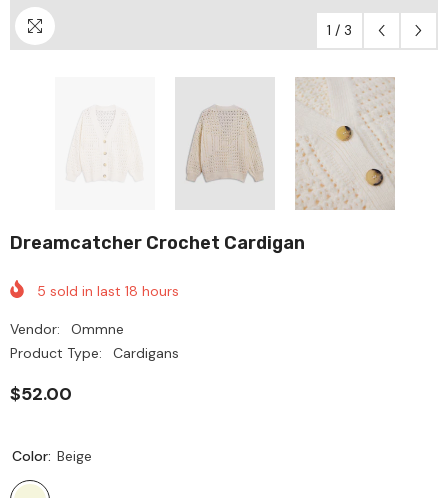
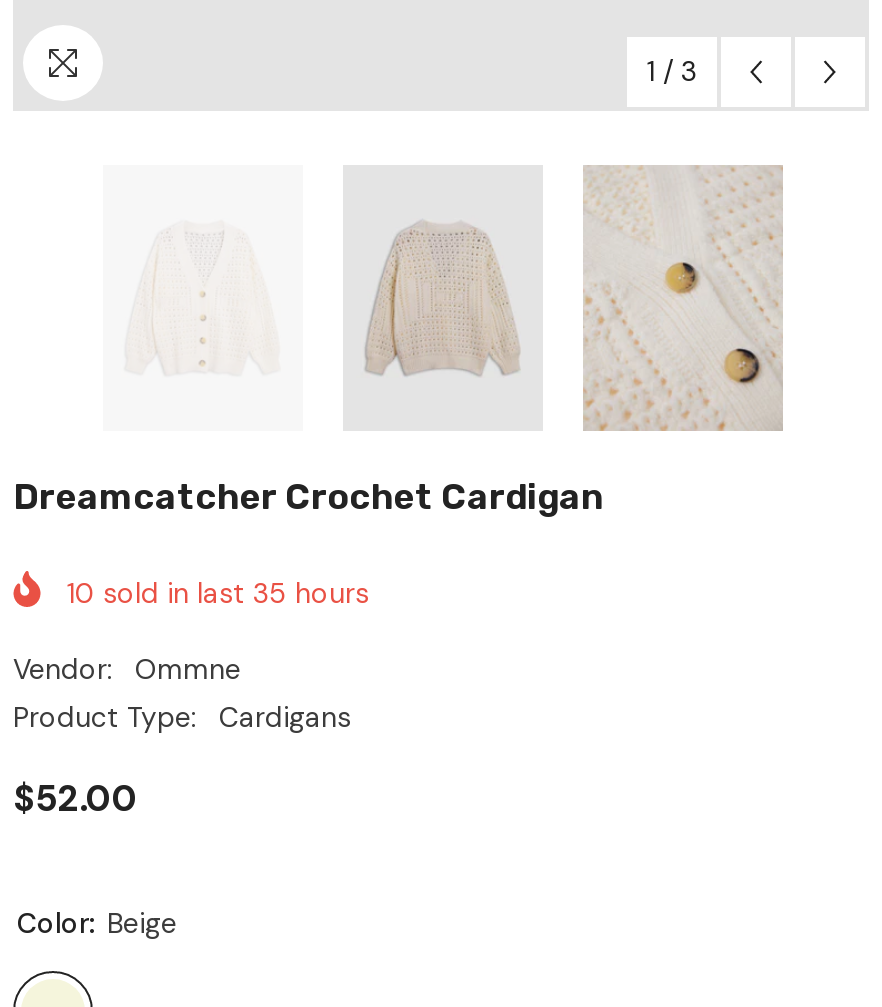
- 5 sold in last 18 hours
+ 10 sold in last 35 hours
